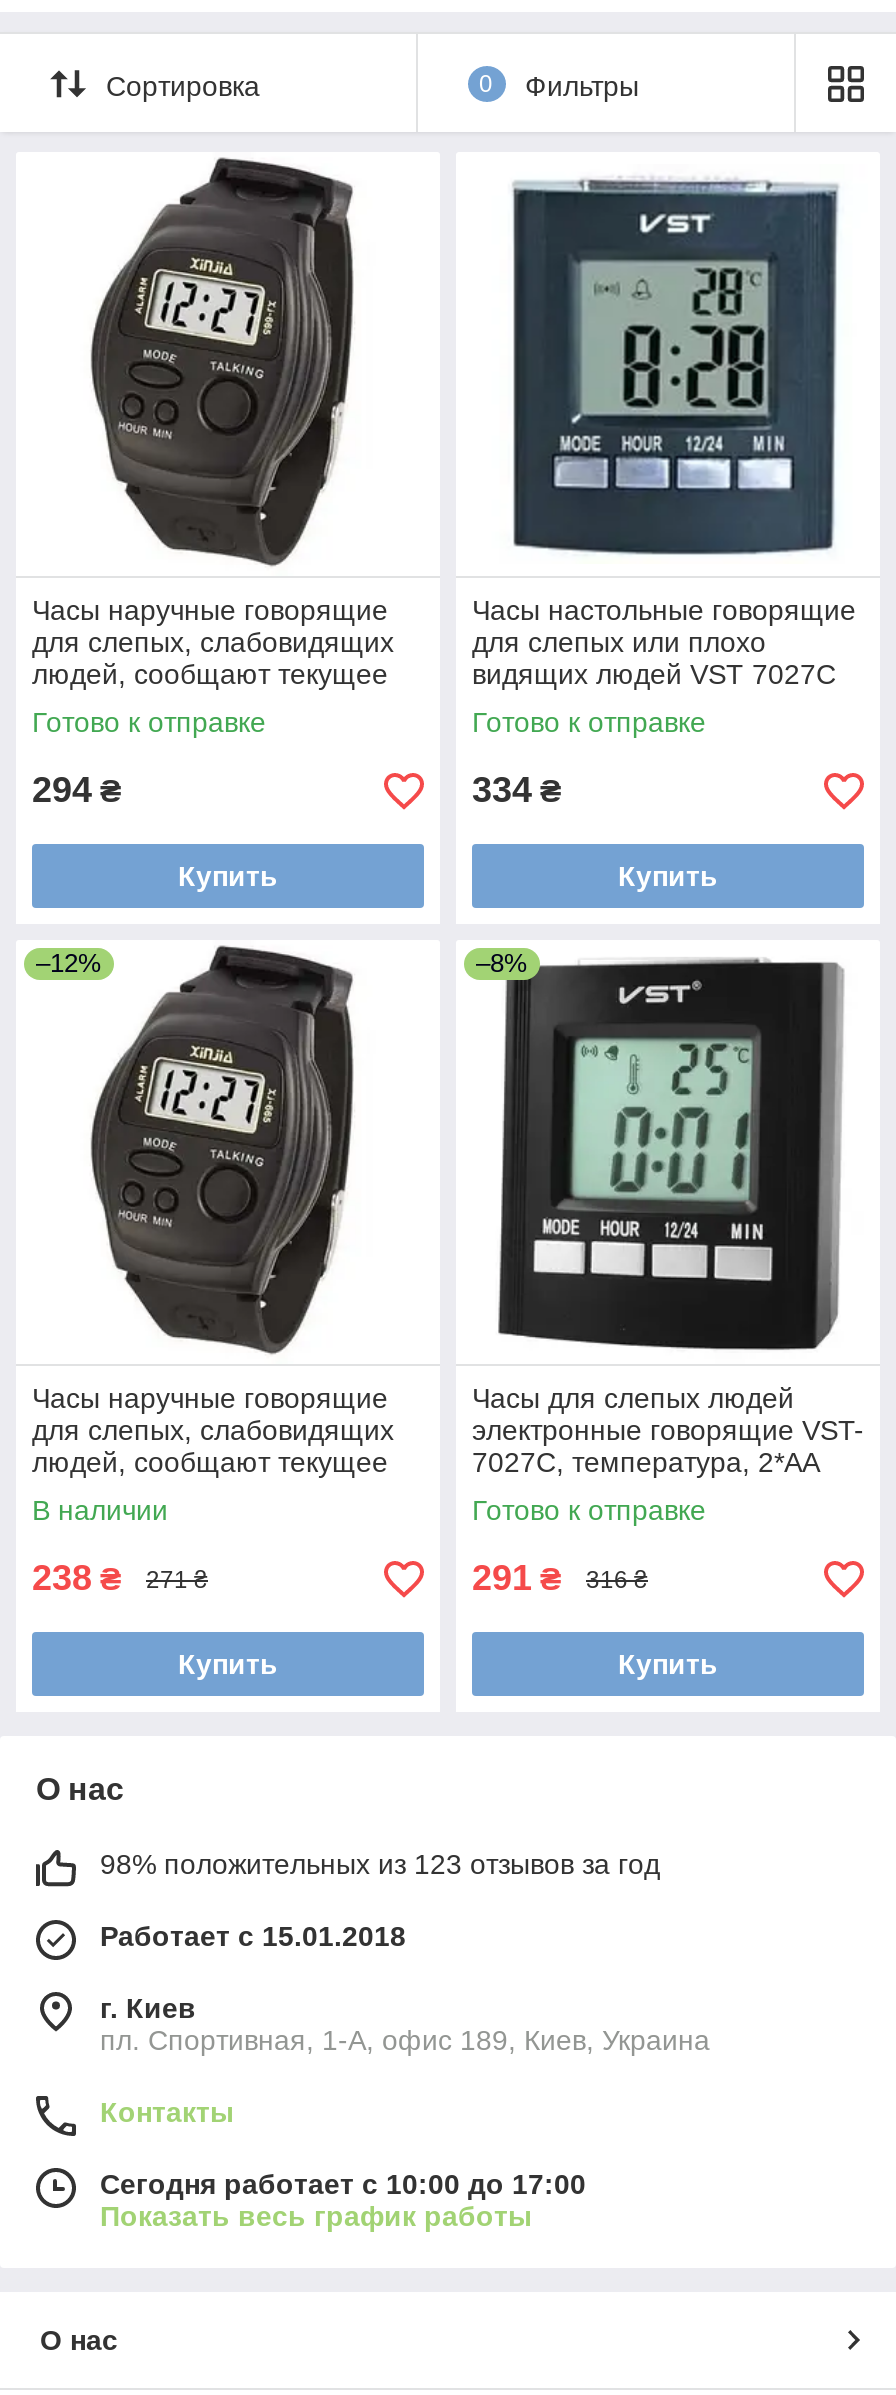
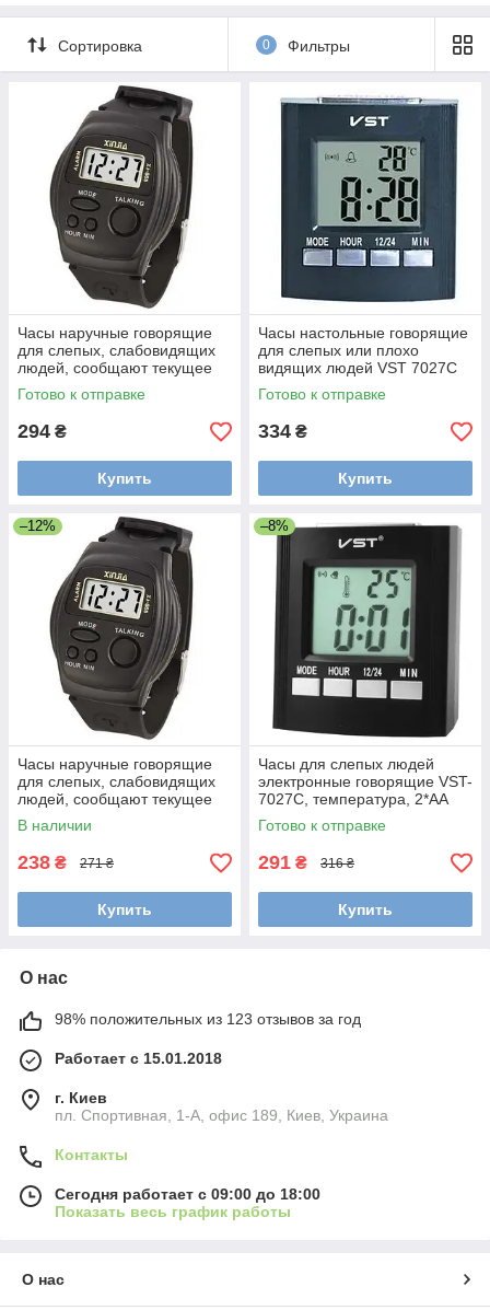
- Сегодня работает с 10:00 до 17:00
+ Сегодня работает с 09:00 до 18:00
